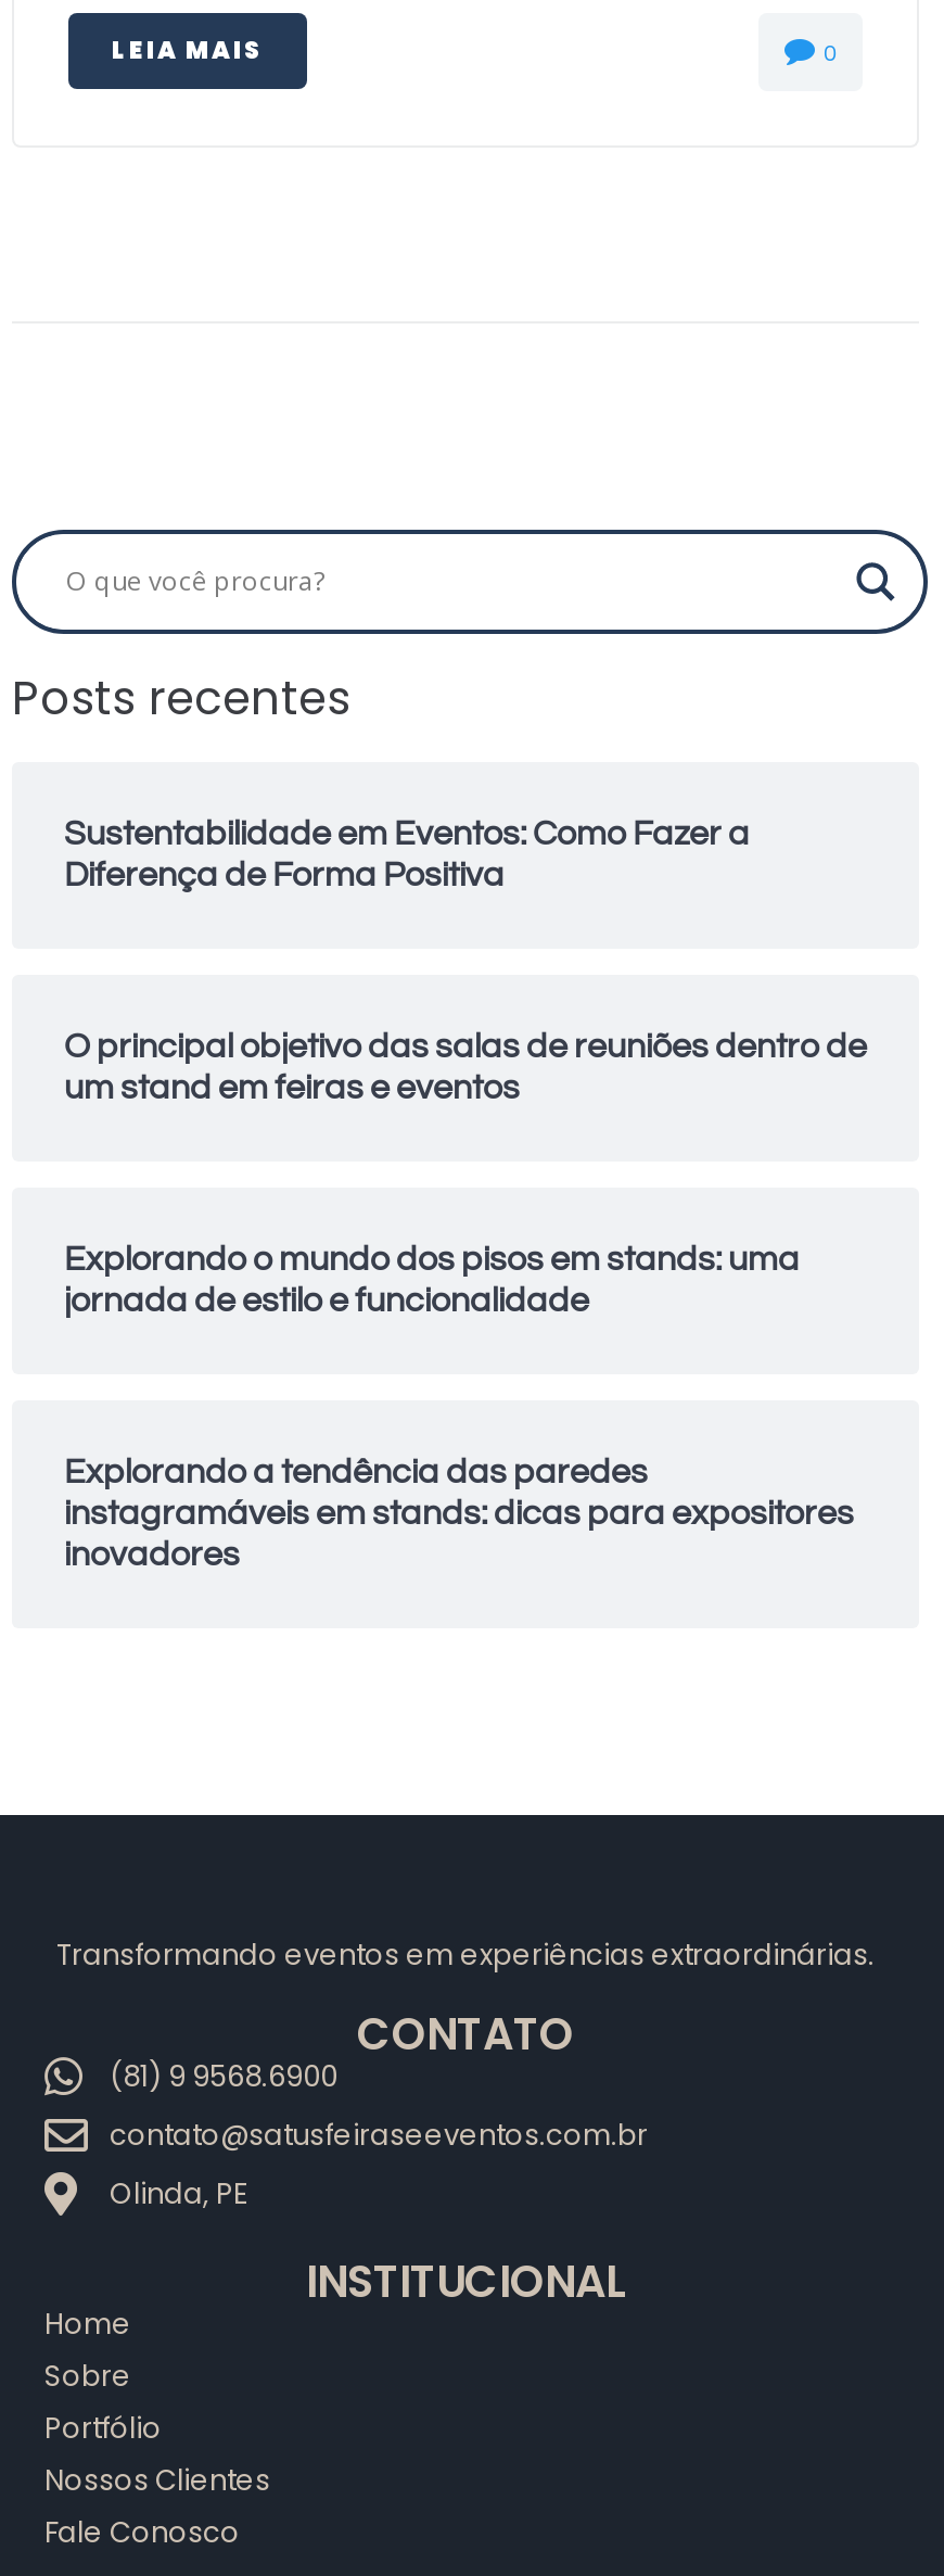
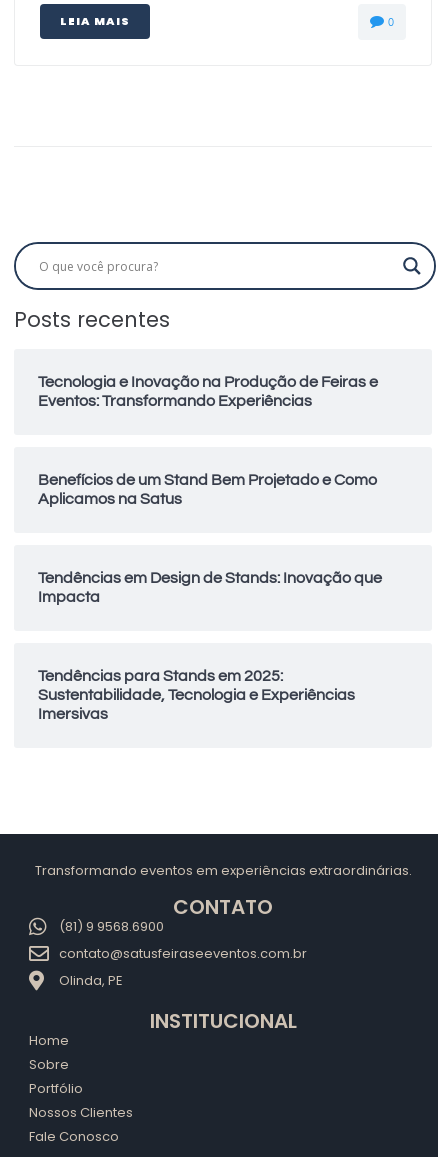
- Sustentabilidade em Eventos: Como Fazer a
- Diferença de Forma Positiva
+ Tecnologia e Inovação na Produção de Feiras e
+ Eventos: Transformando Experiências

- O principal objetivo das salas de reuniões dentro de
- um stand em feiras e eventos
+ Benefícios de um Stand Bem Projetado e Como
+ Aplicamos na Satus

- Explorando o mundo dos pisos em stands: uma
- jornada de estilo e funcionalidade
+ Tendências em Design de Stands: Inovação que
+ Impacta

- Explorando a tendência das paredes
- instagramáveis em stands: dicas para expositores
- inovadores
+ Tendências para Stands em 2025:
+ Sustentabilidade, Tecnologia e Experiências
+ Imersivas
